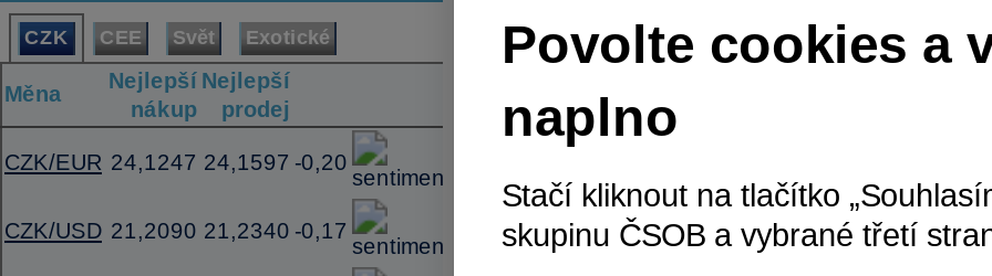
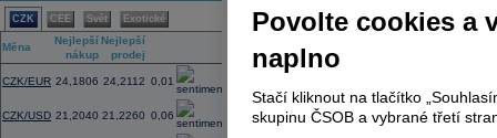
- CZK/EUR 24,1247 24,1597 -0,20
+ CZK/EUR 24,1806 24,2112 0,01

- CZK/USD 21,2090 21,2340 -0,17
+ CZK/USD 21,2040 21,2260 0,06
